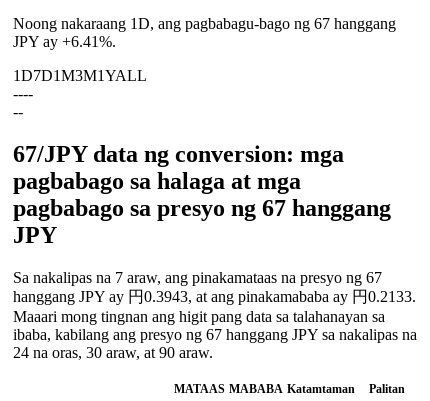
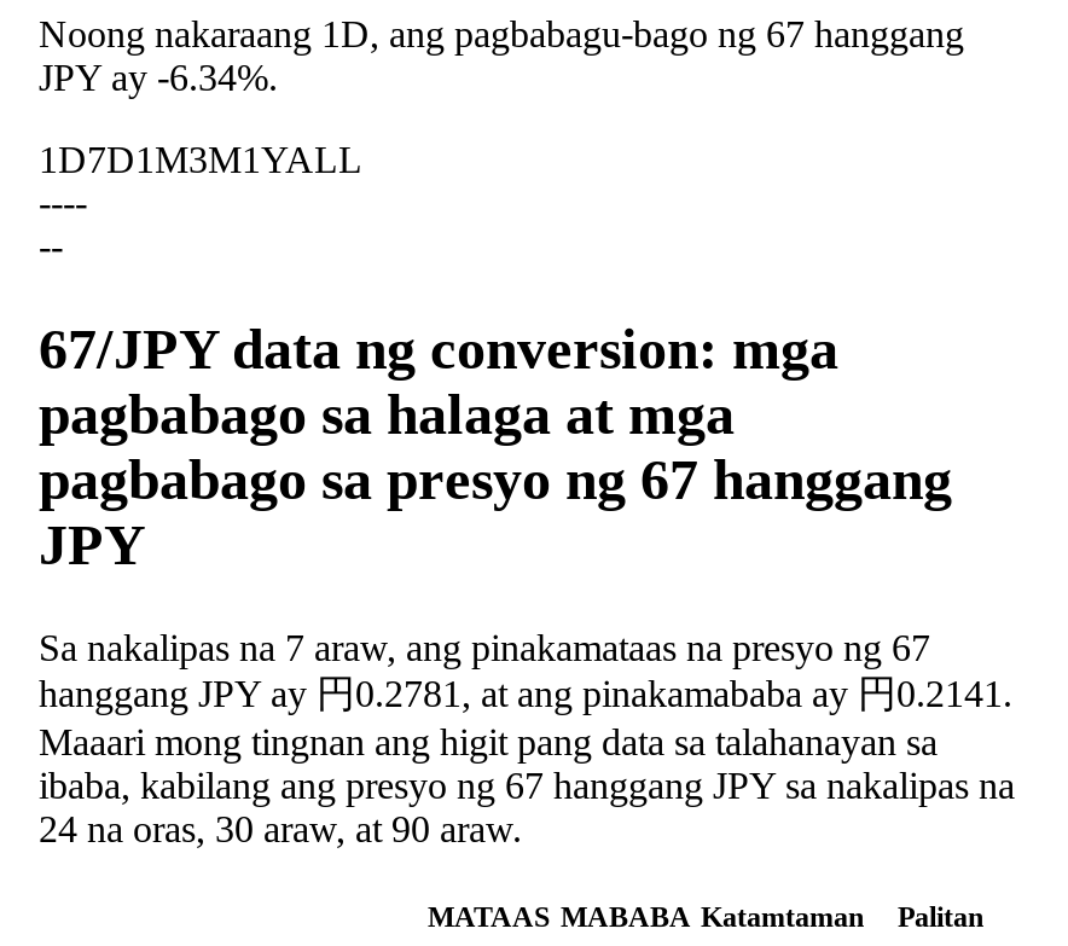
- JPY ay +6.41%.
+ JPY ay -6.34%.

- hanggang JPY ay 円0.3943, at ang pinakamababa ay 円0.2133.
+ hanggang JPY ay 円0.2781, at ang pinakamababa ay 円0.2141.
